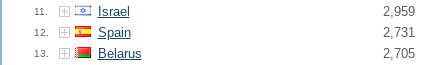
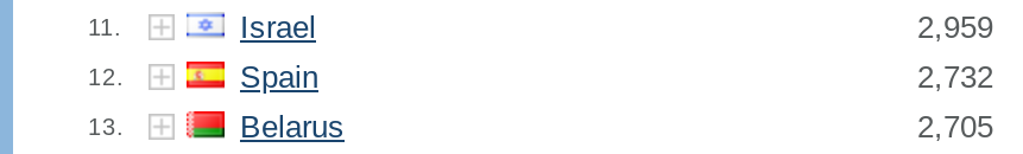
- 2,731
+ 2,732
